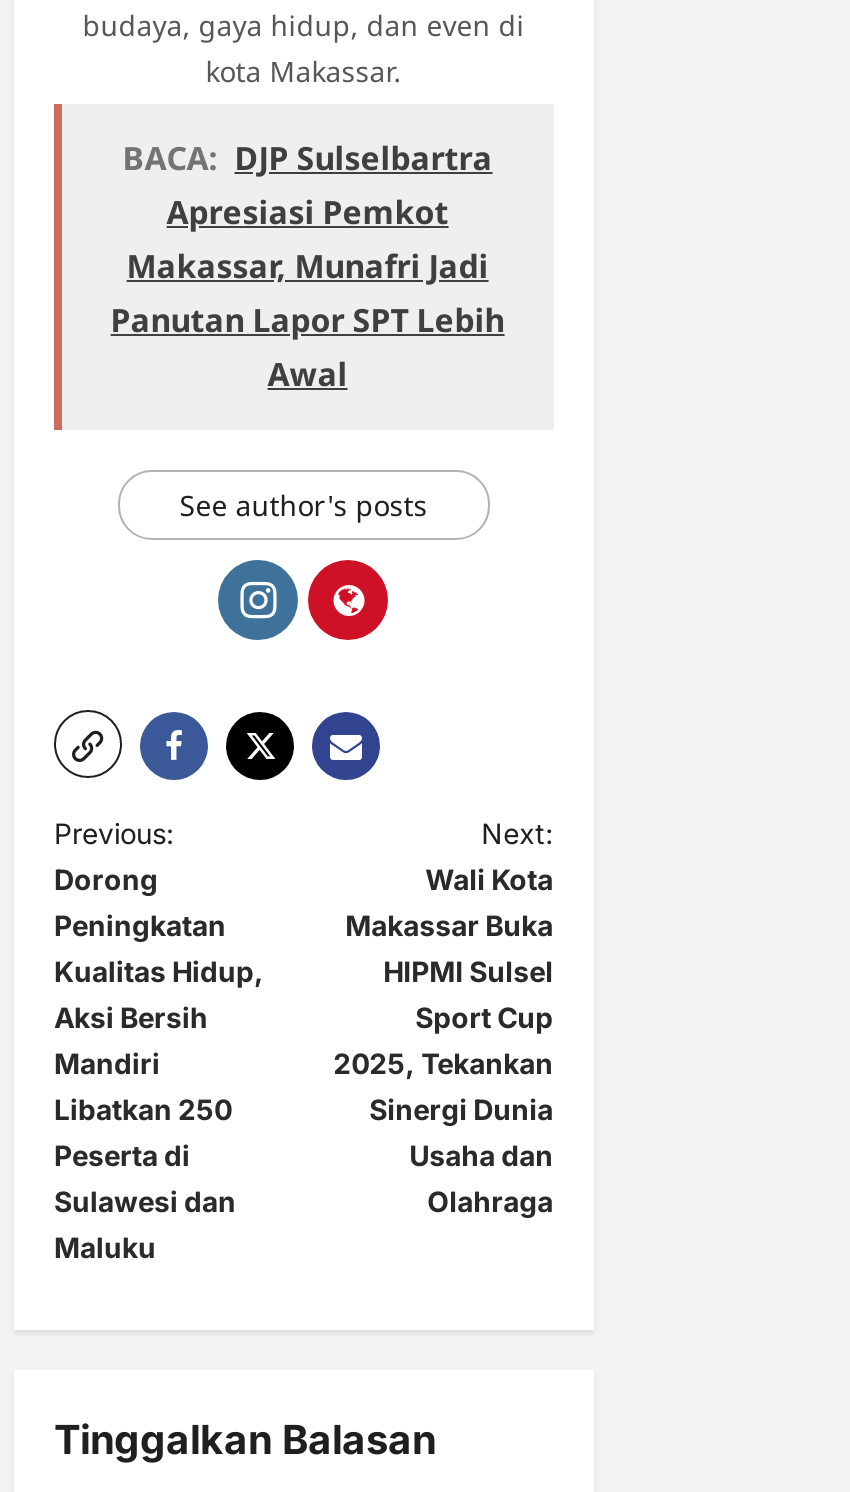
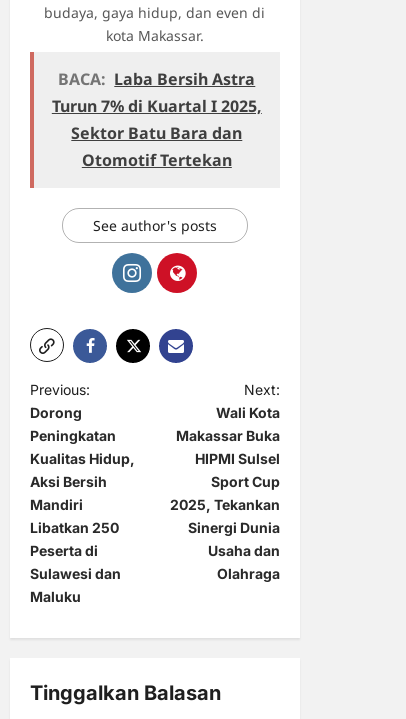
- BACA: DJP Sulselbartra
- Apresiasi Pemkot
- Makassar, Munafri Jadi
- Panutan Lapor SPT Lebih
- Awal
+ BACA: Laba Bersih Astra
+ Turun 7% di Kuartal I 2025,
+ Sektor Batu Bara dan
+ Otomotif Tertekan
